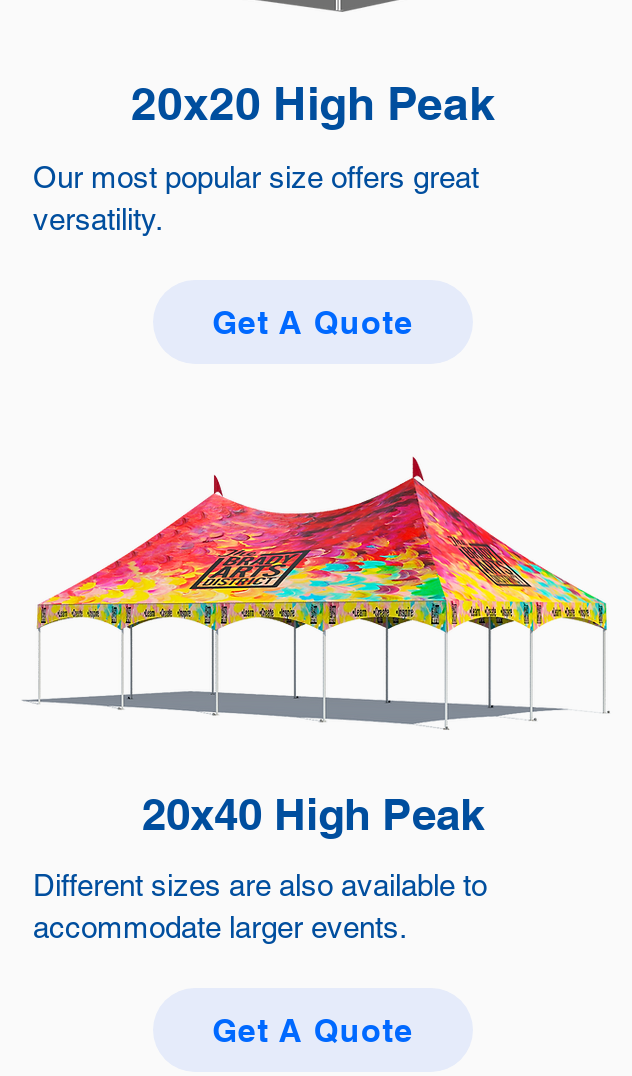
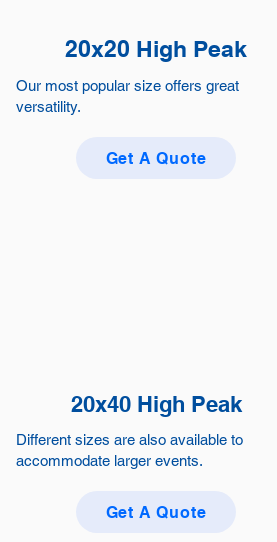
- [image]
